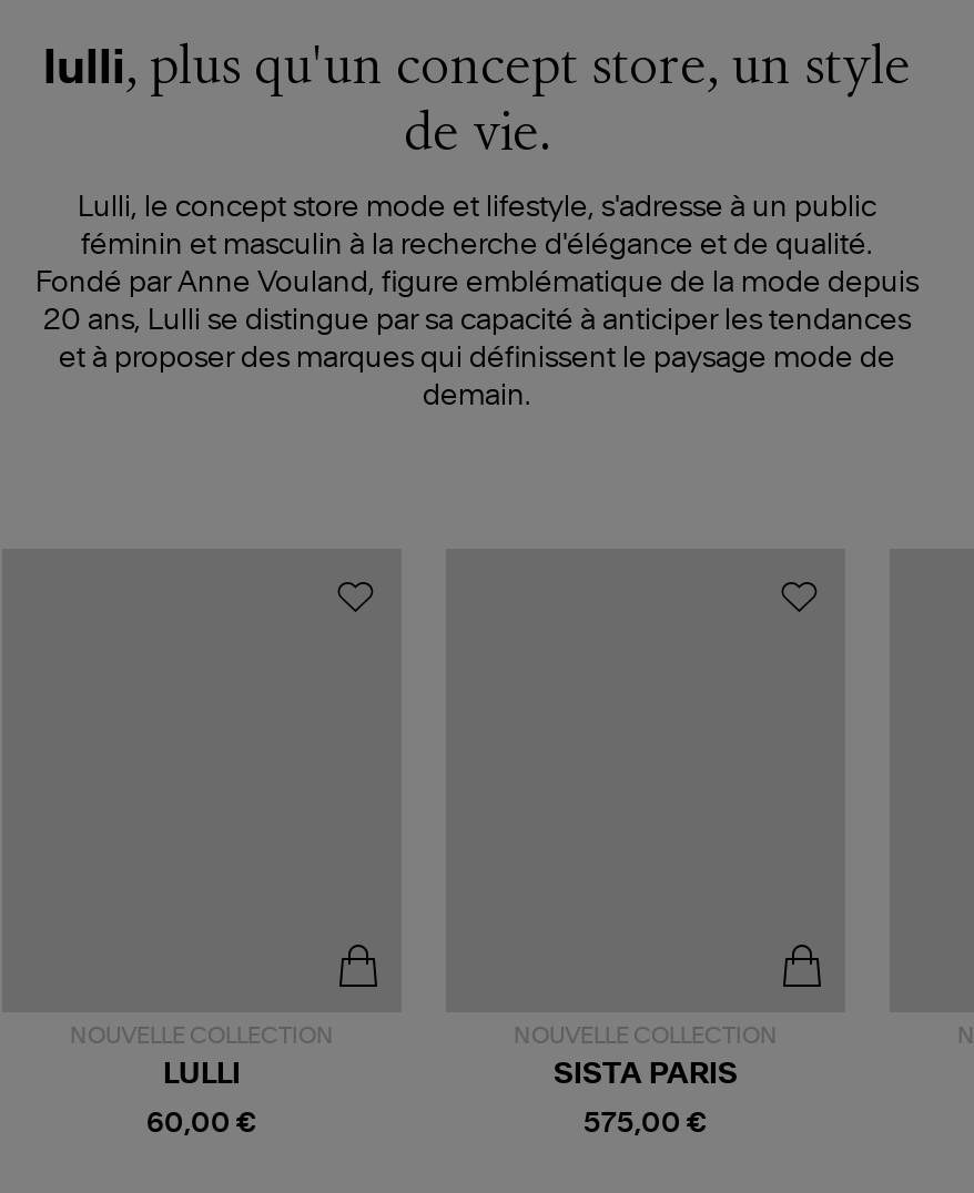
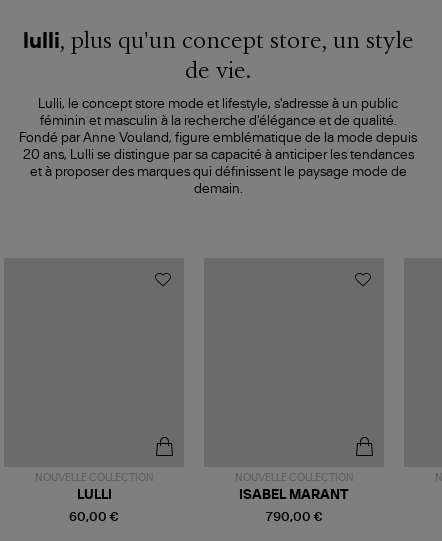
- SISTA PARIS
+ ISABEL MARANT

- 575,00 €
+ 790,00 €
